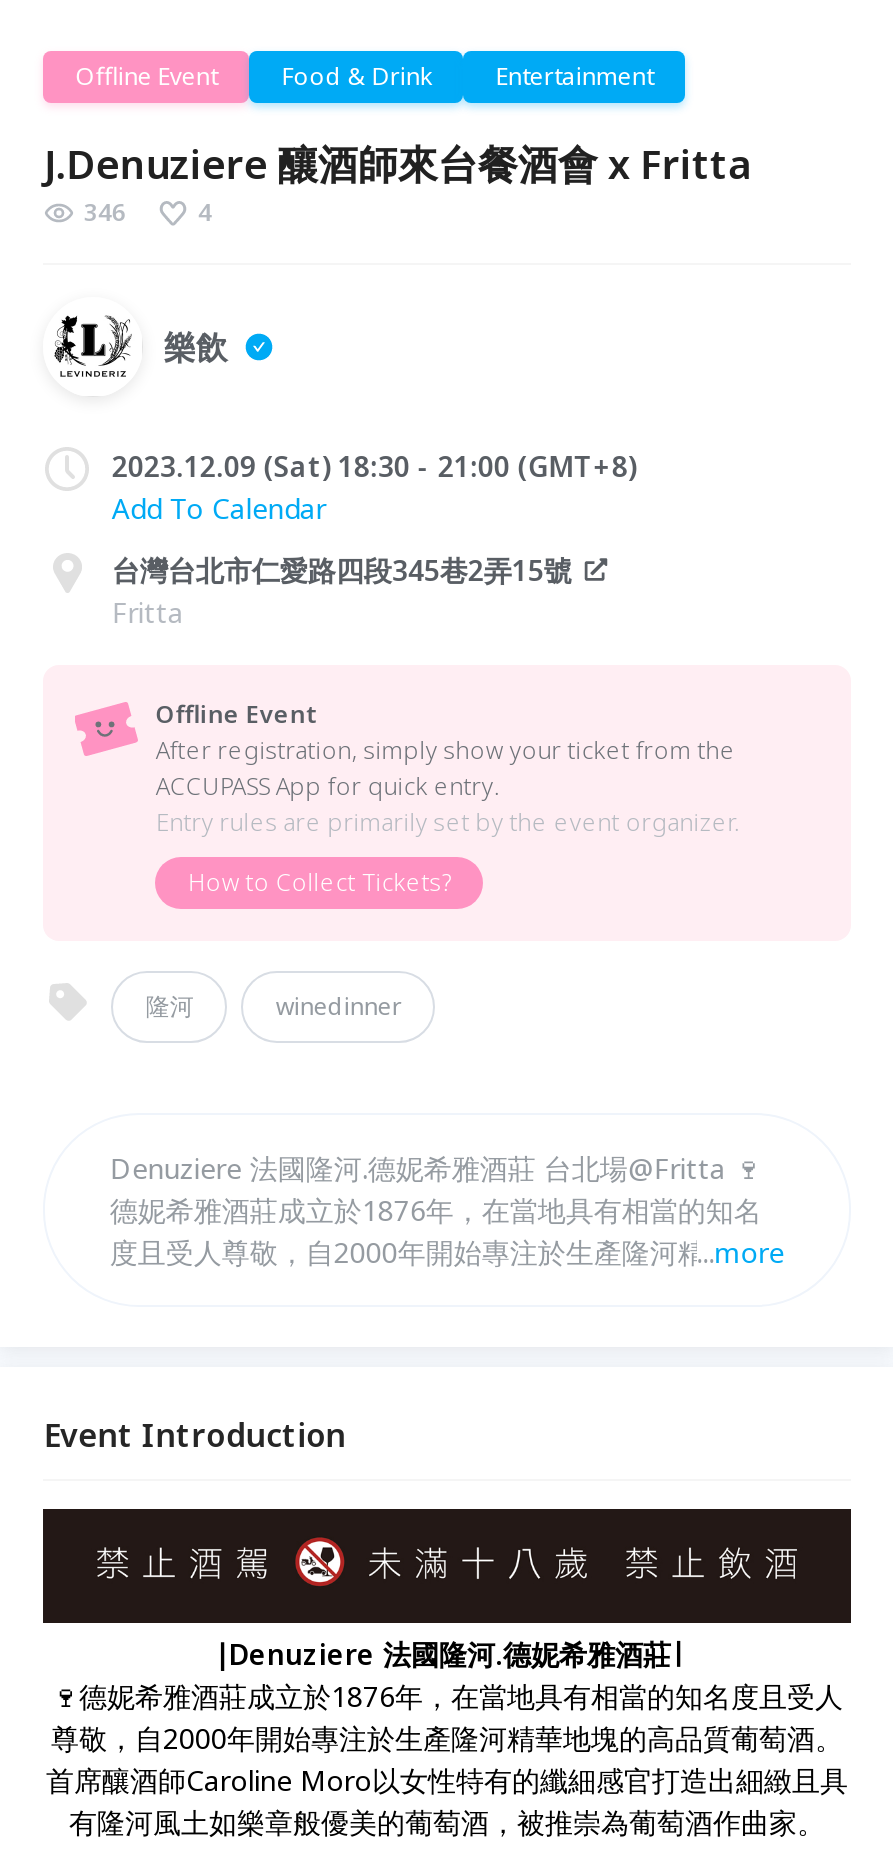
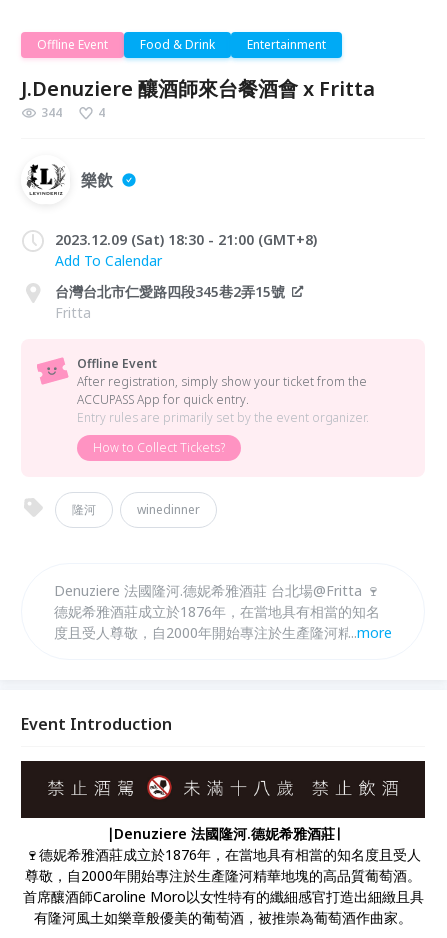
- 346
+ 344
